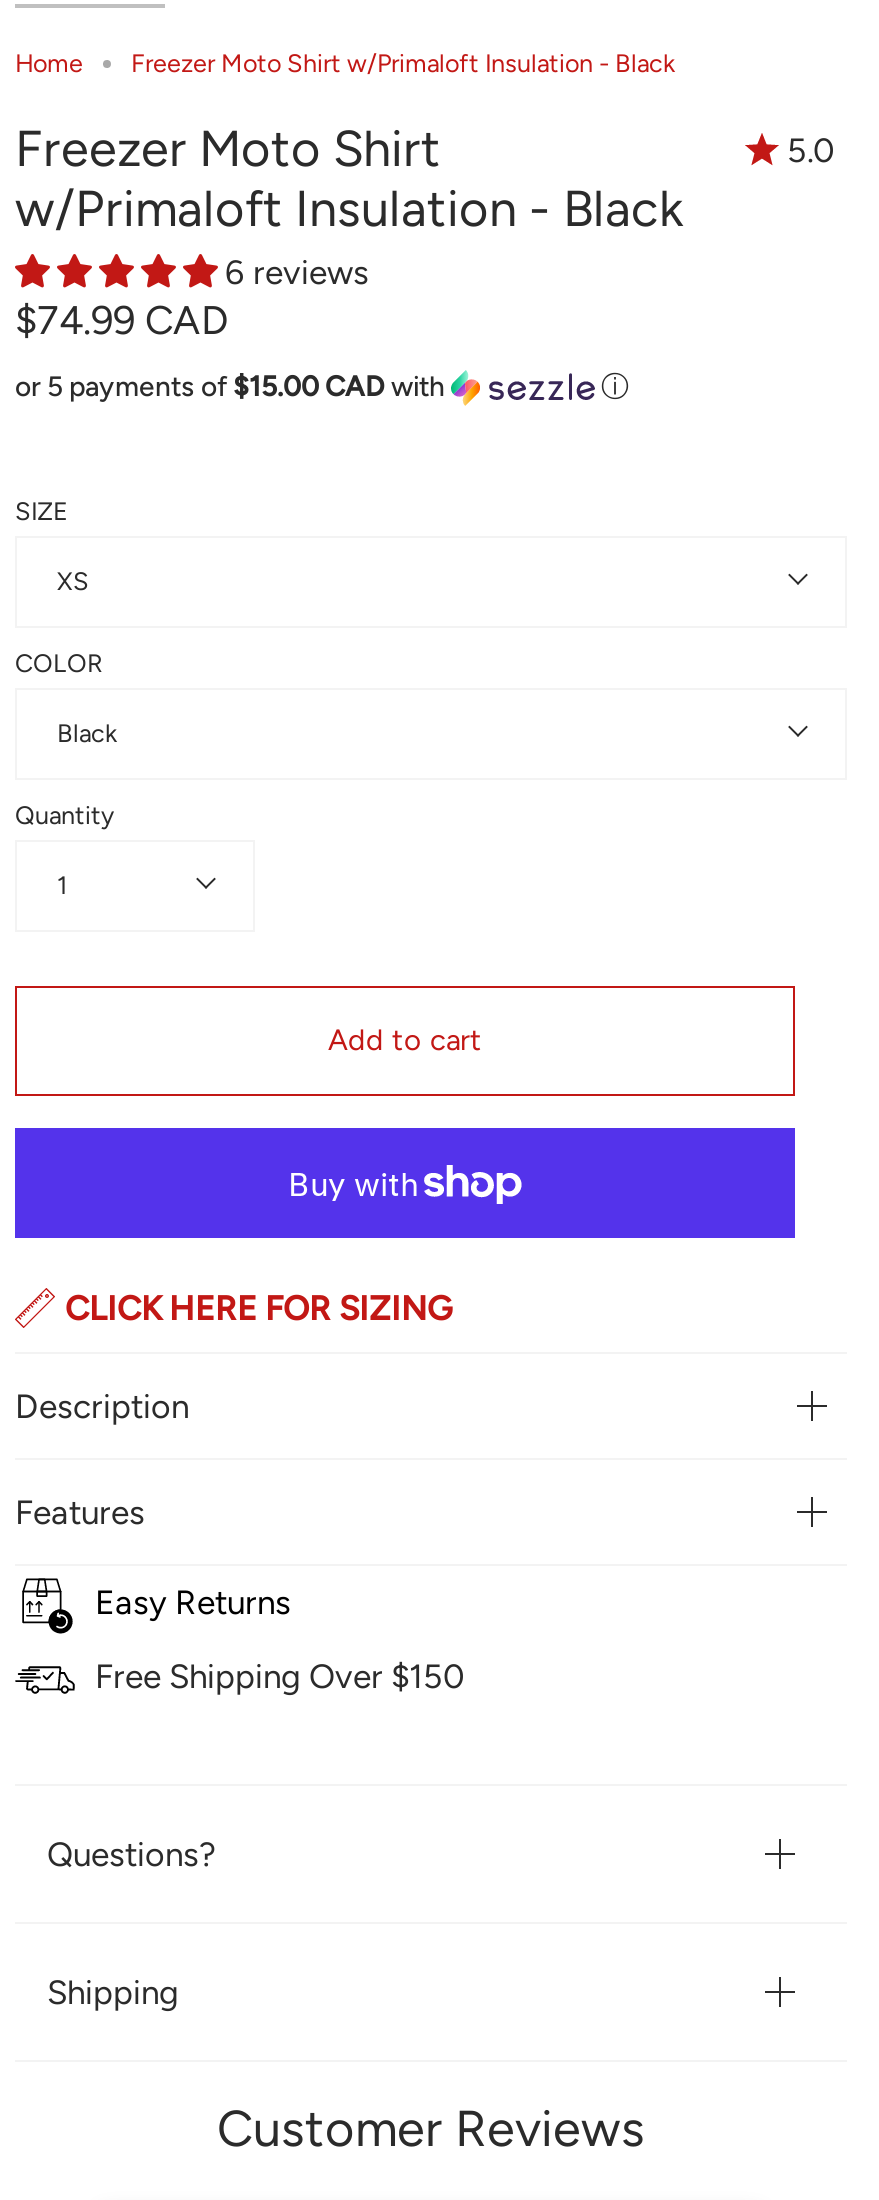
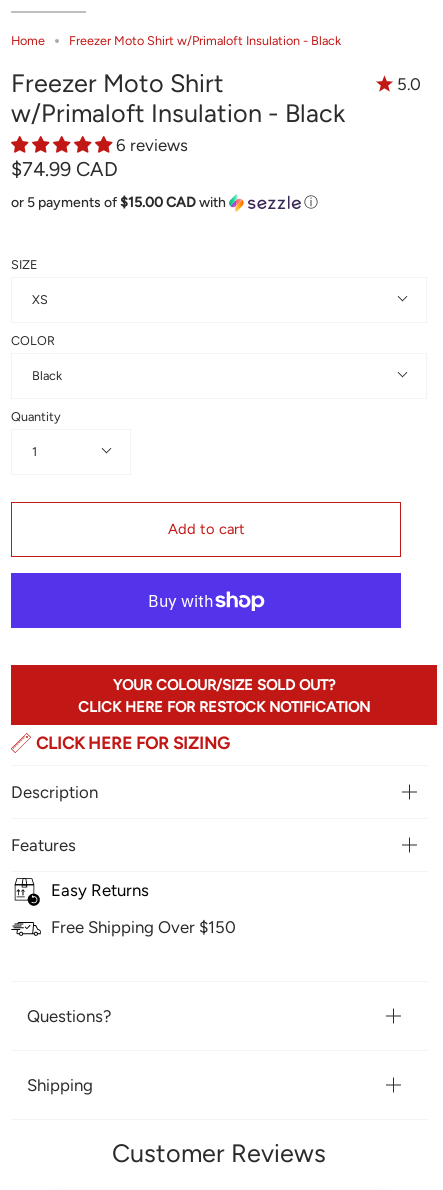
+ [image]
+ YOUR COLOUR/SIZE SOLD OUT?
+ CLICK HERE FOR RESTOCK NOTIFICATION
